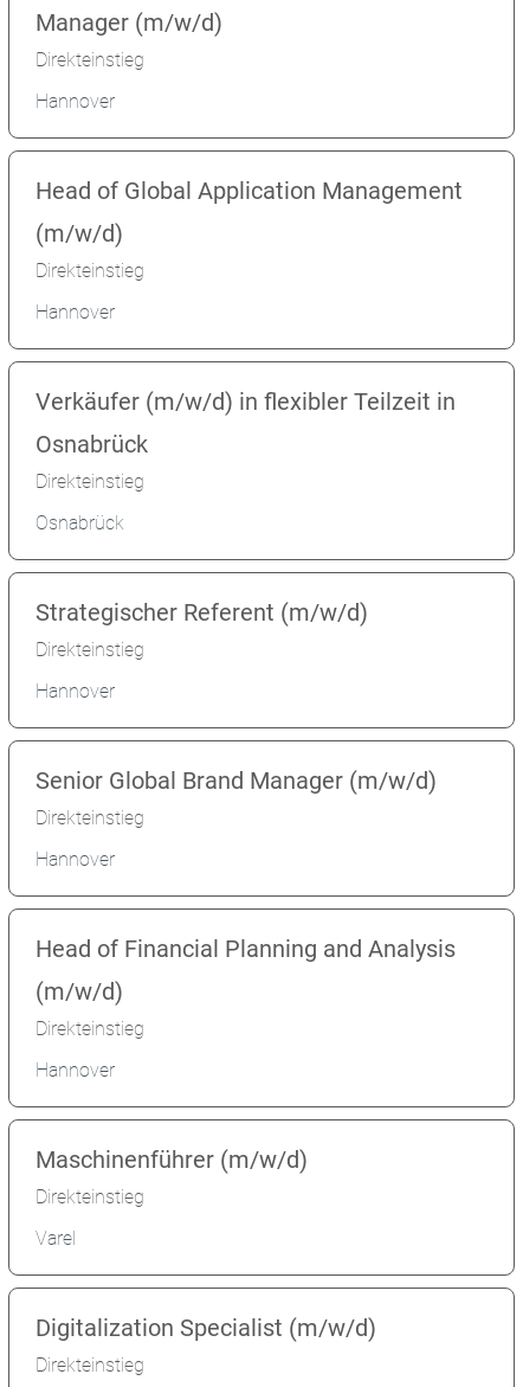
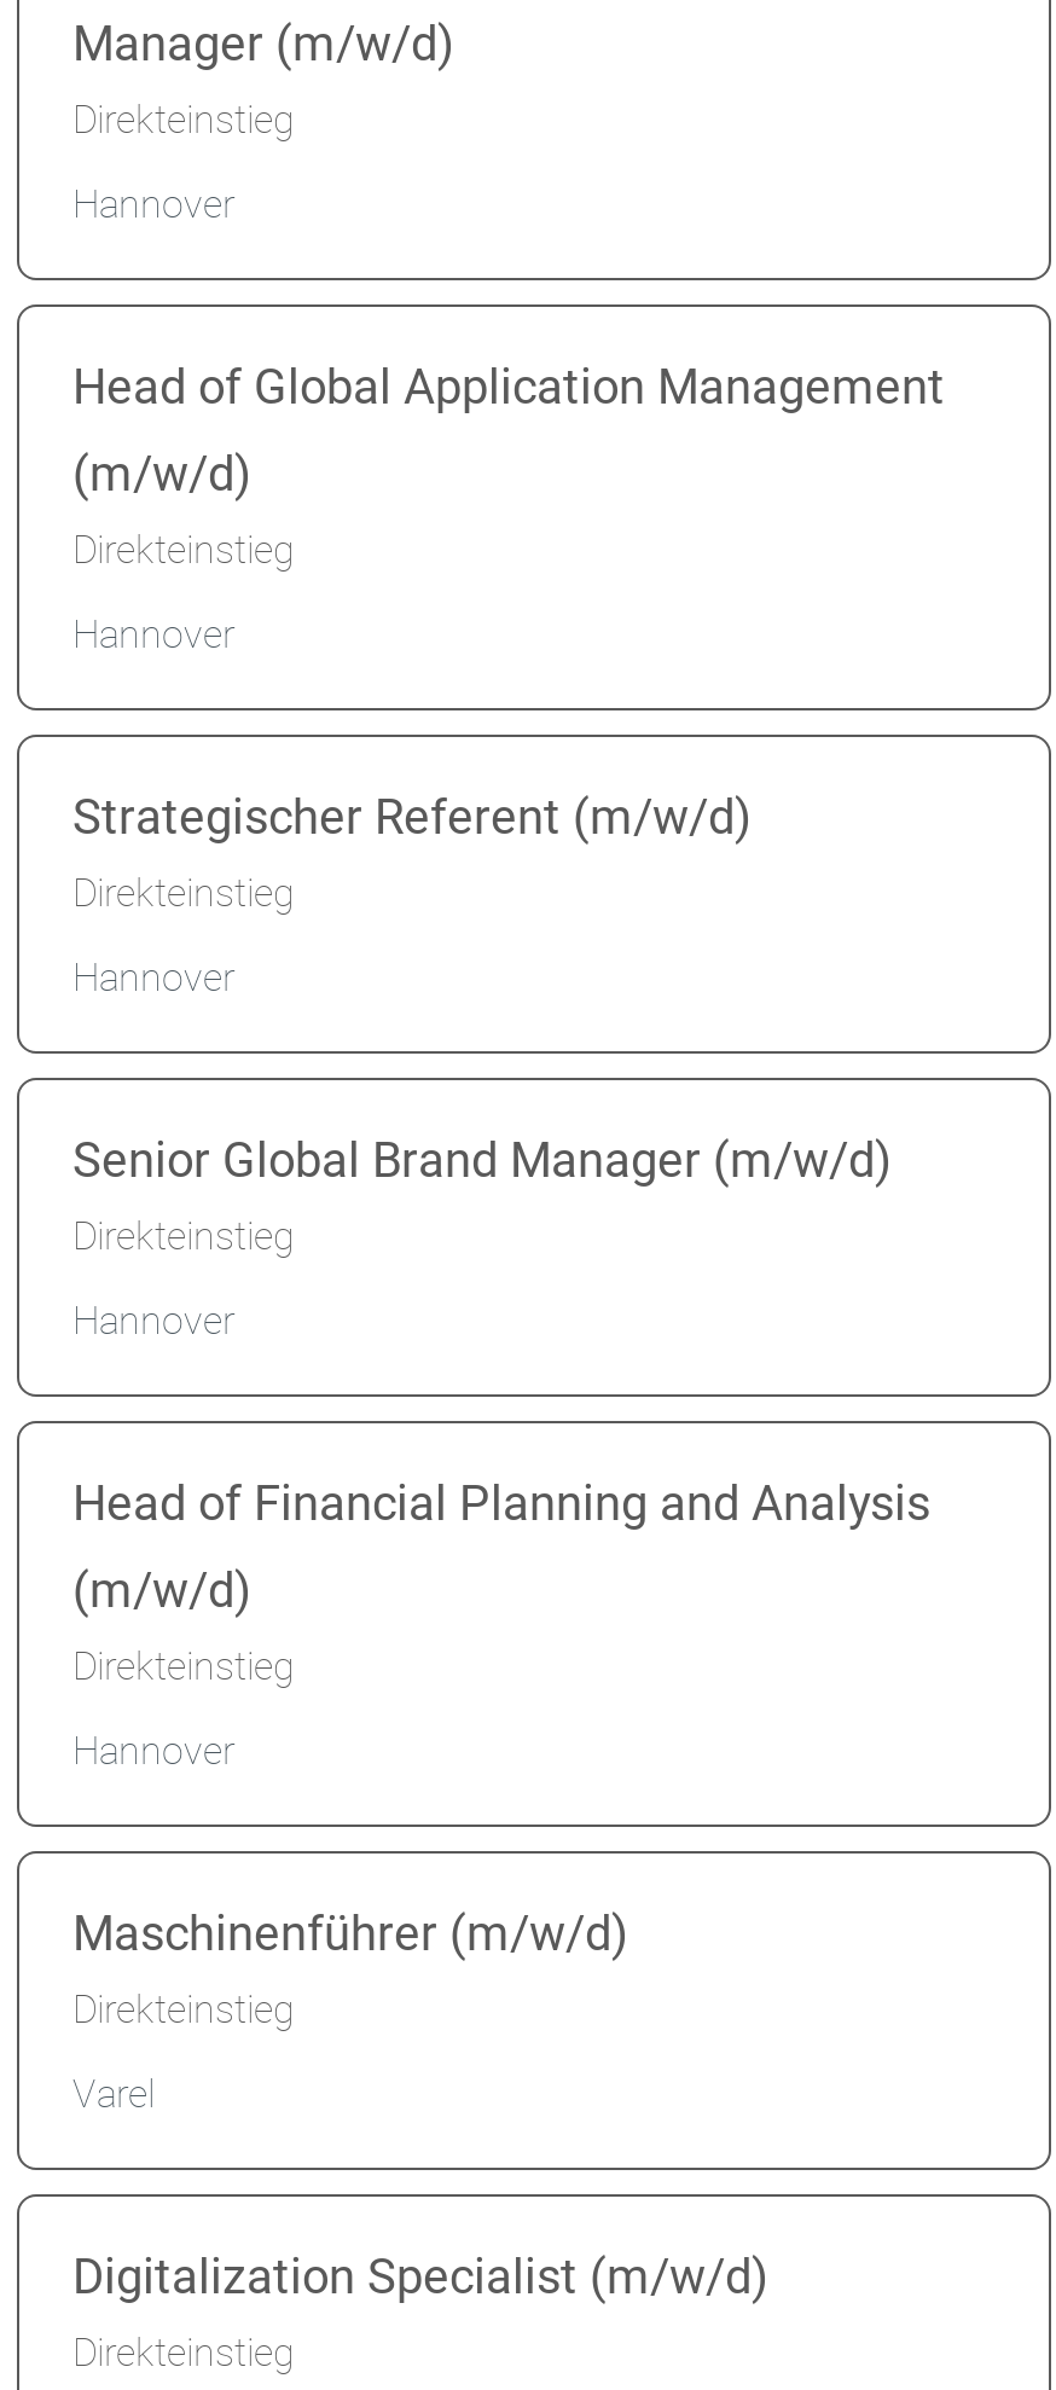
- Verkäufer (m/w/d) in flexibler Teilzeit in
- Osnabrück
- Direkteinstieg
- Osnabrück
